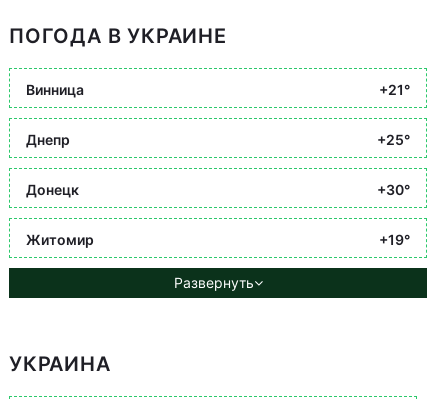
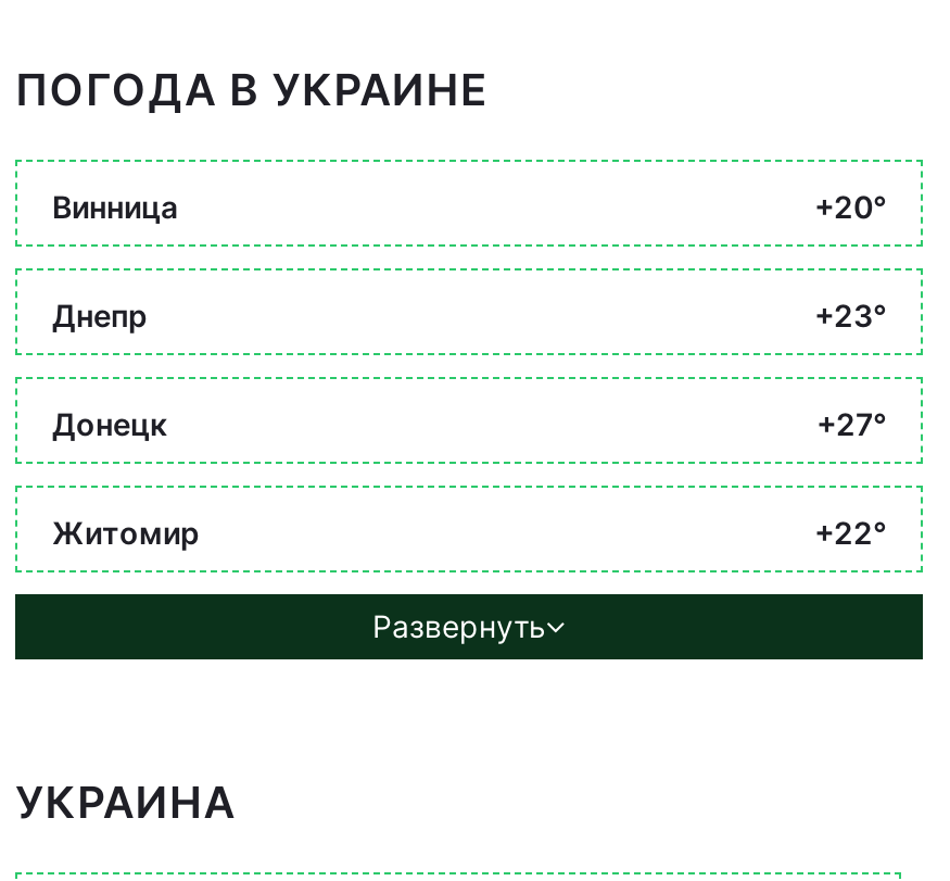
- +21°
+ +20°

- +25°
+ +23°

- +30°
+ +27°

- +19°
+ +22°
